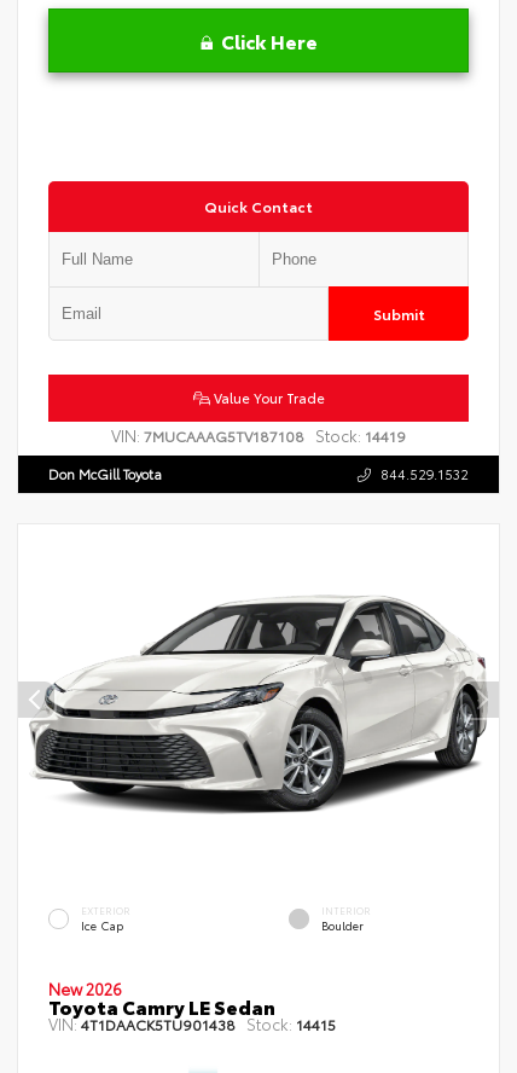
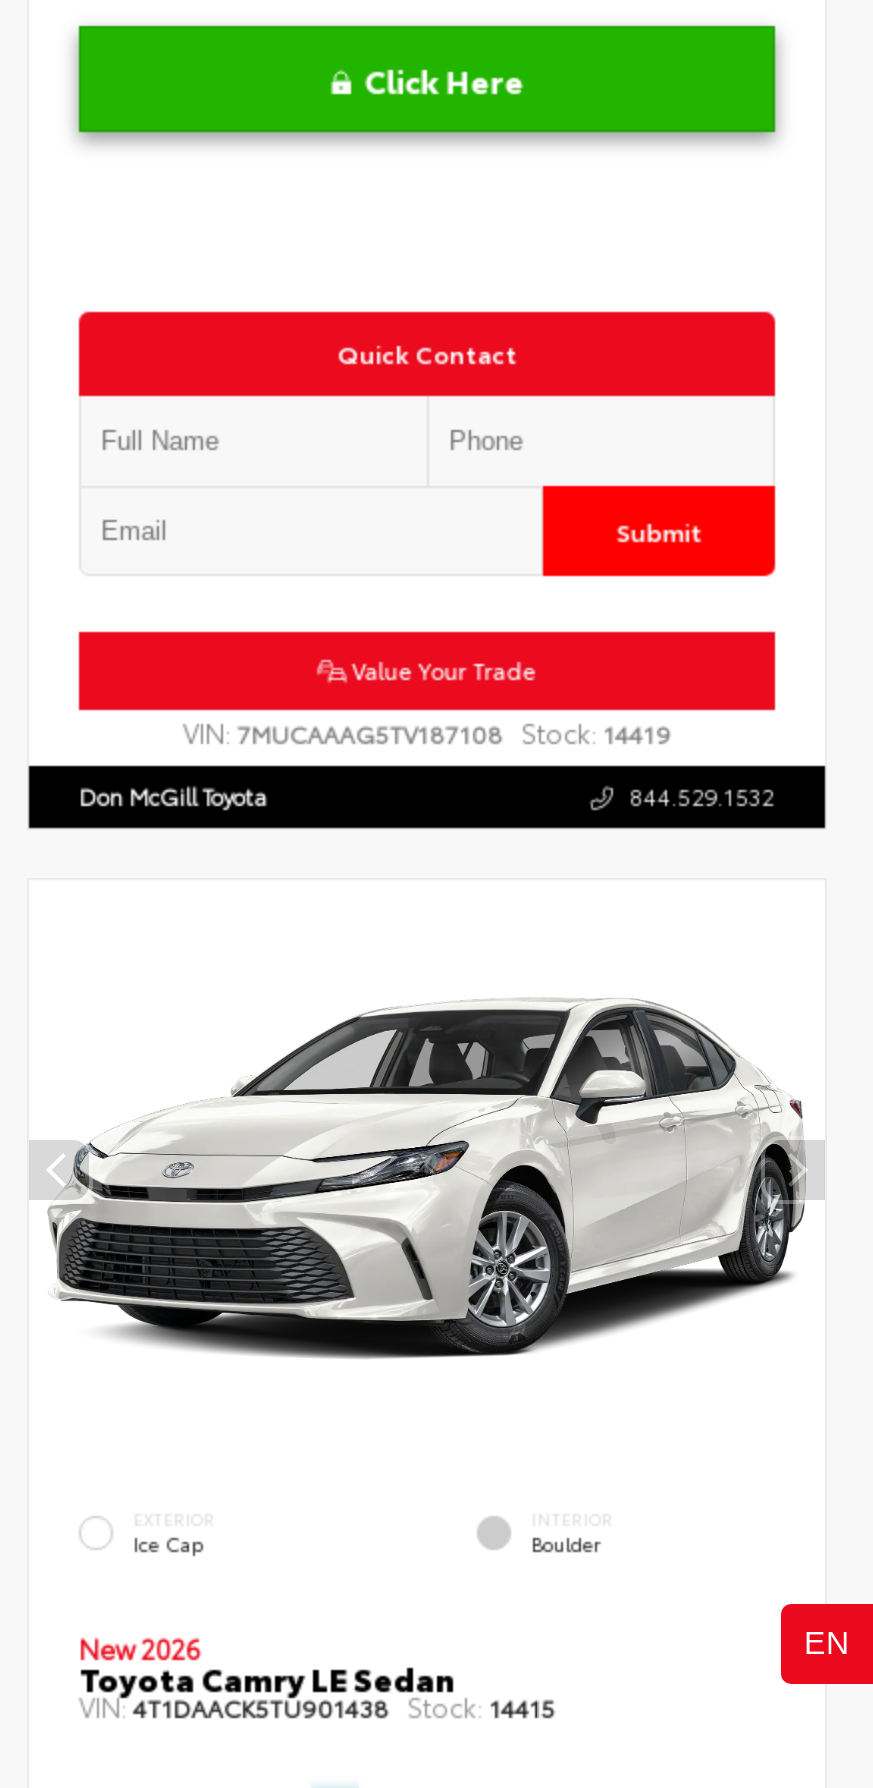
+ [image]
